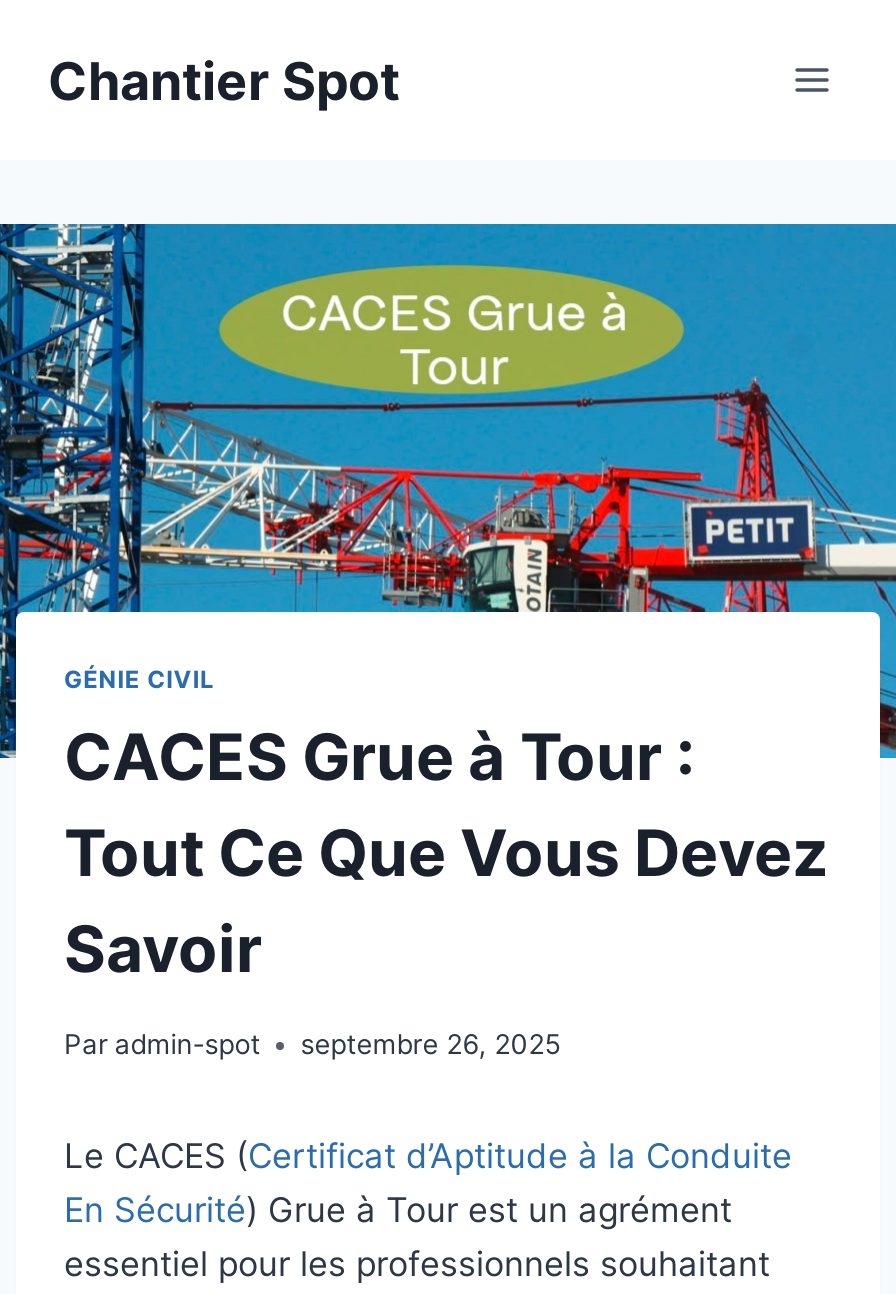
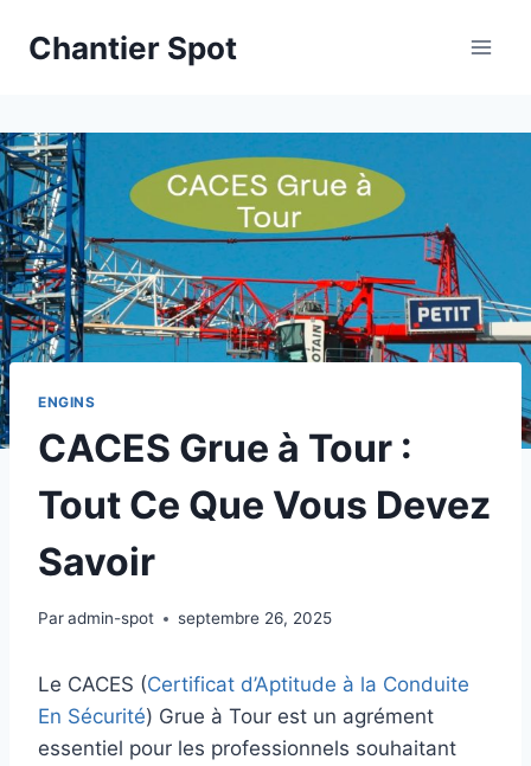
- GÉNIE CIVIL
+ ENGINS
